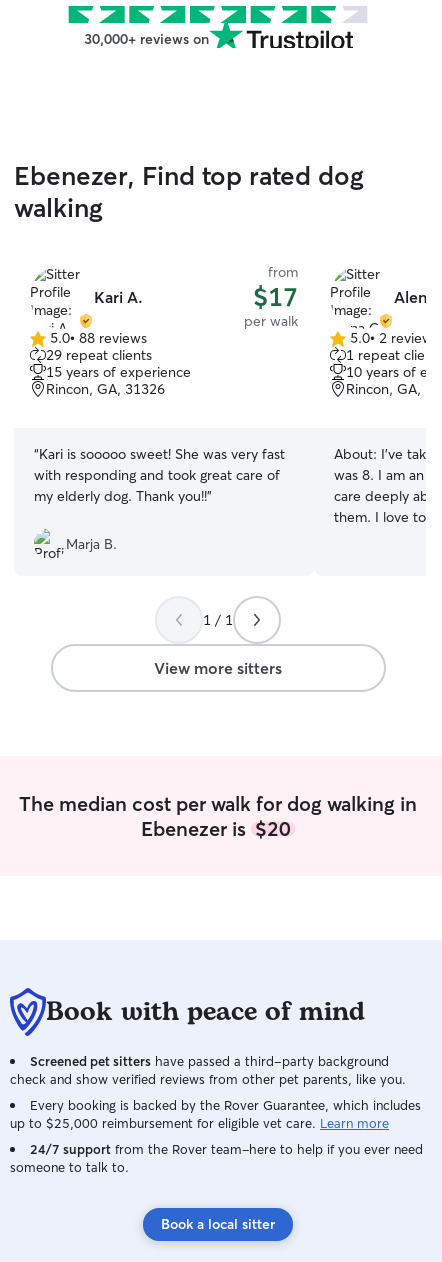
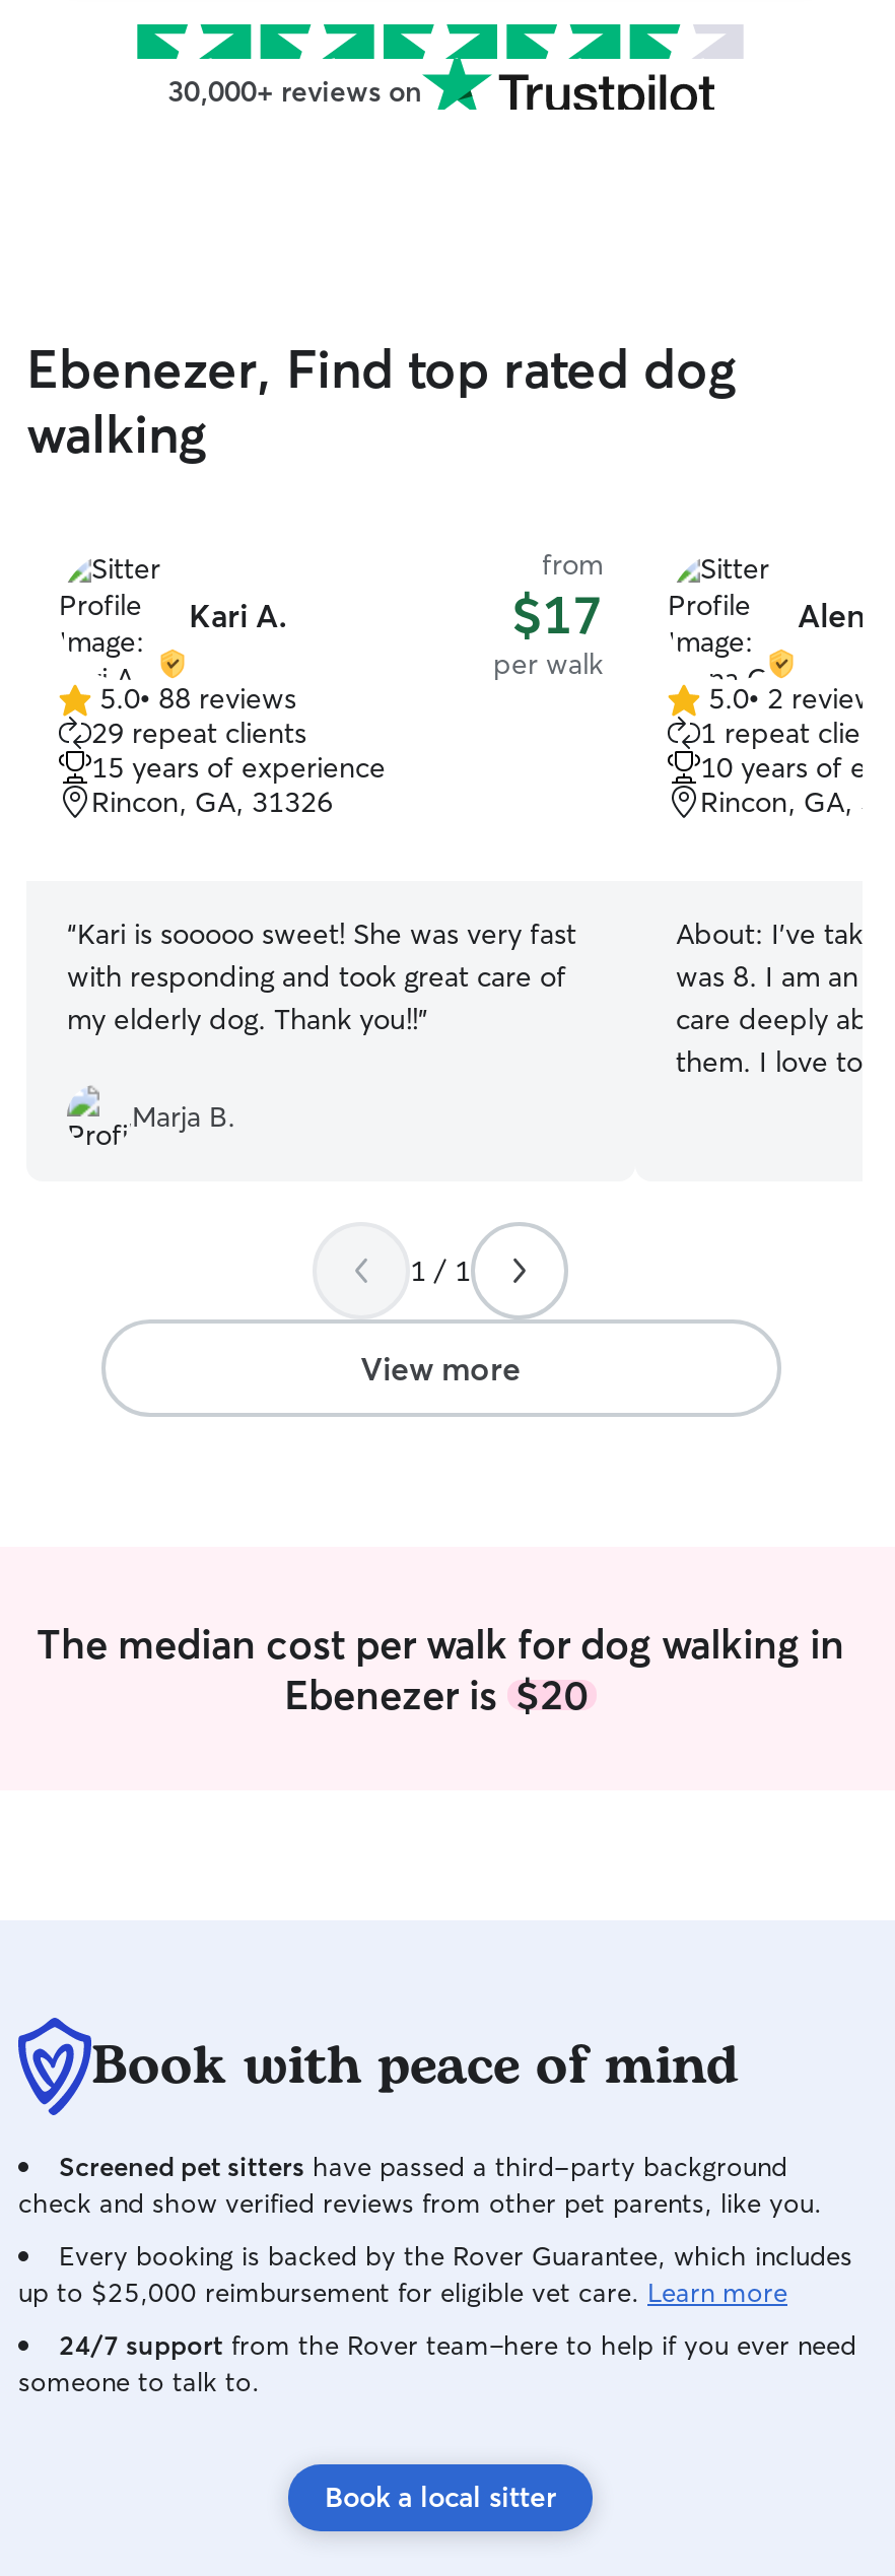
- View more sitters
+ View more
